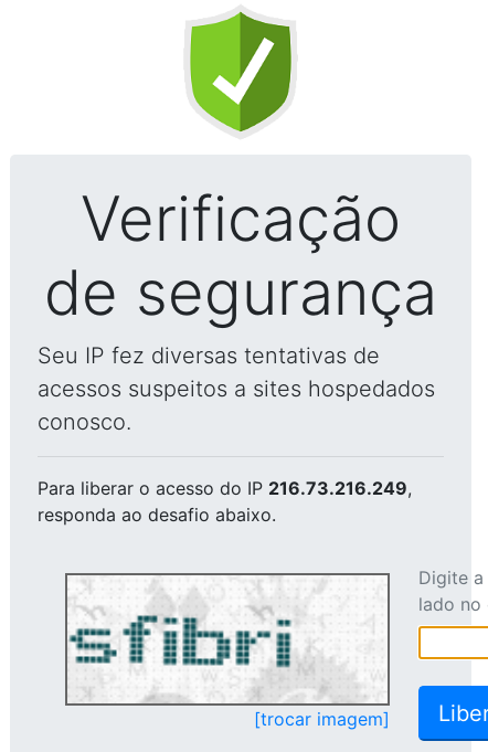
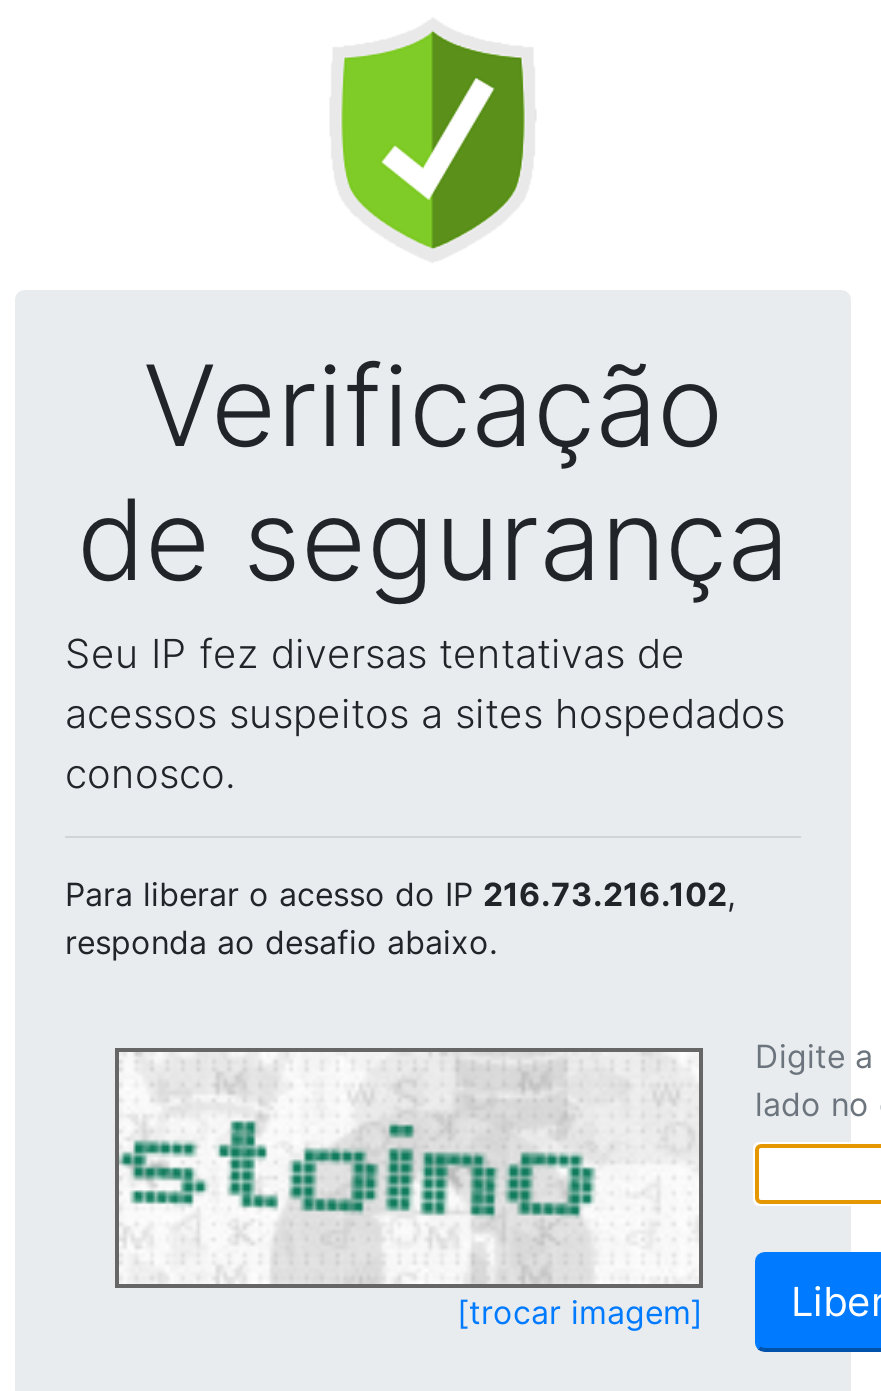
- Para liberar o acesso do IP 216.73.216.249,
+ Para liberar o acesso do IP 216.73.216.102,

- [image]
+ [image]
